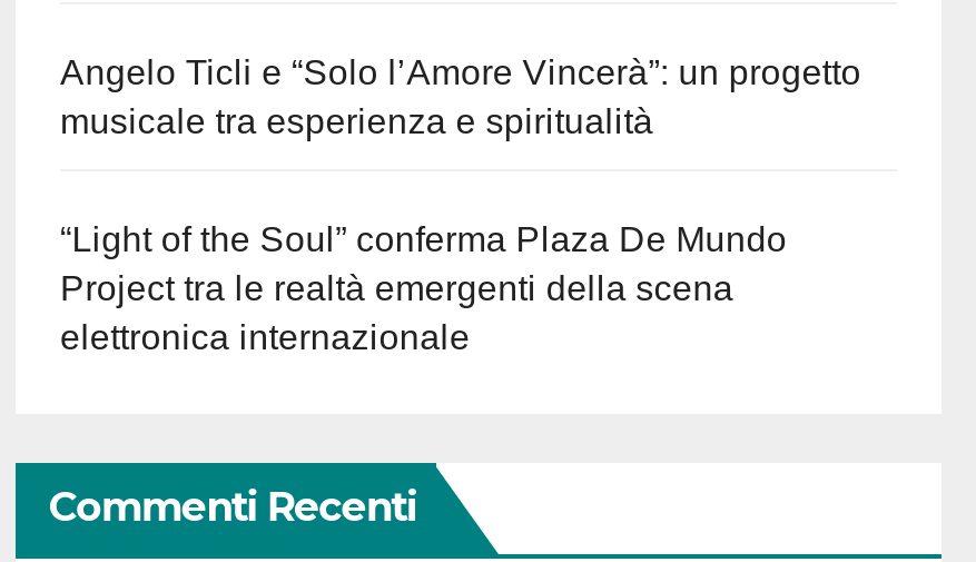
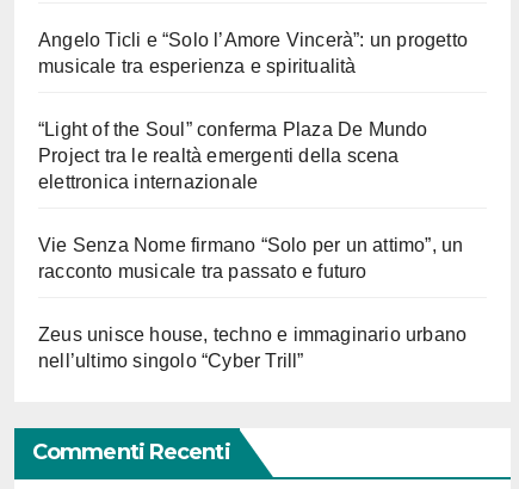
+ Vie Senza Nome firmano “Solo per un attimo”, un
+ racconto musicale tra passato e futuro
+ Zeus unisce house, techno e immaginario urbano
+ nell’ultimo singolo “Cyber Trill”
